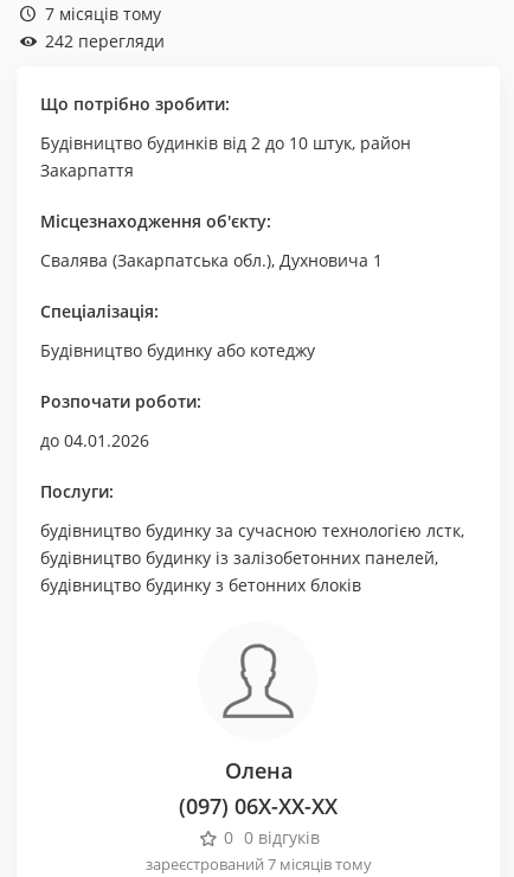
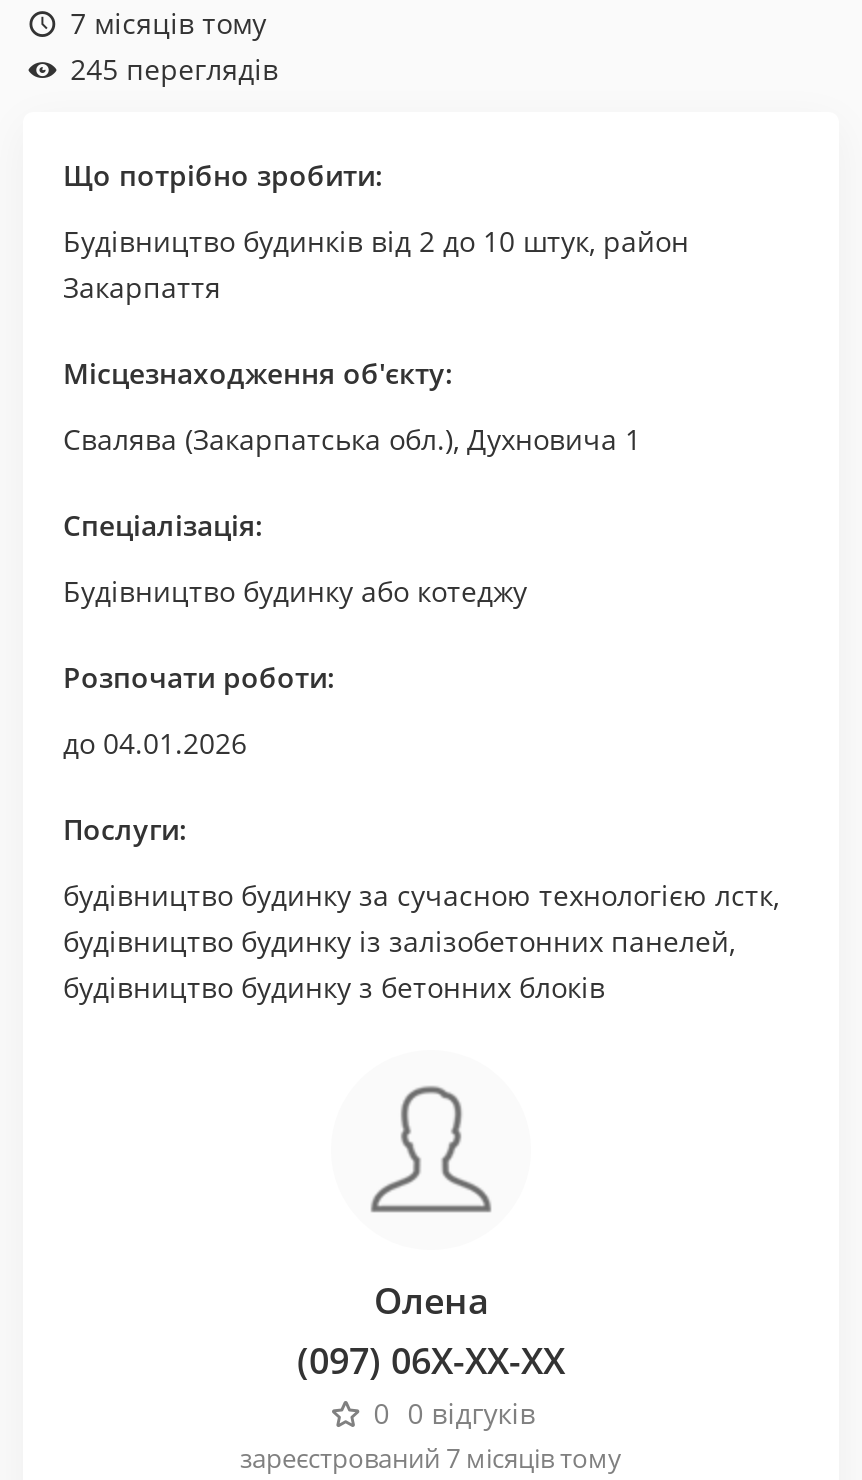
- 242 перегляди
+ 245 переглядів
